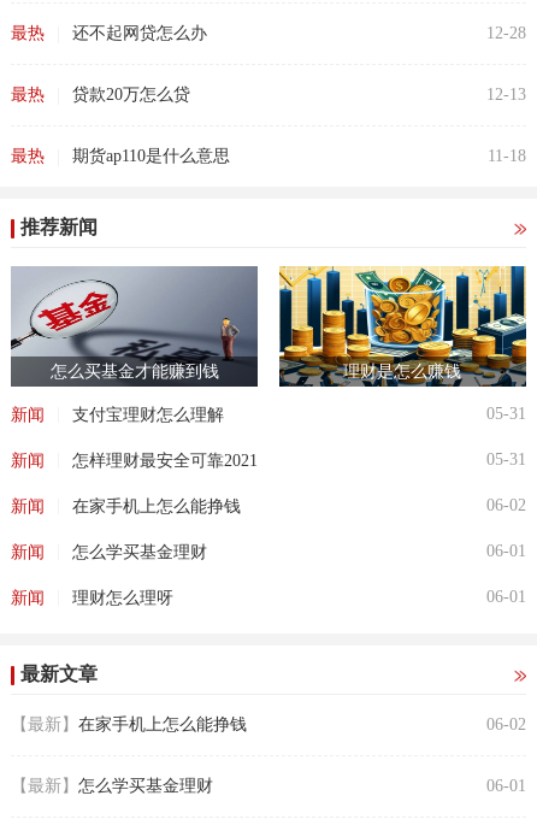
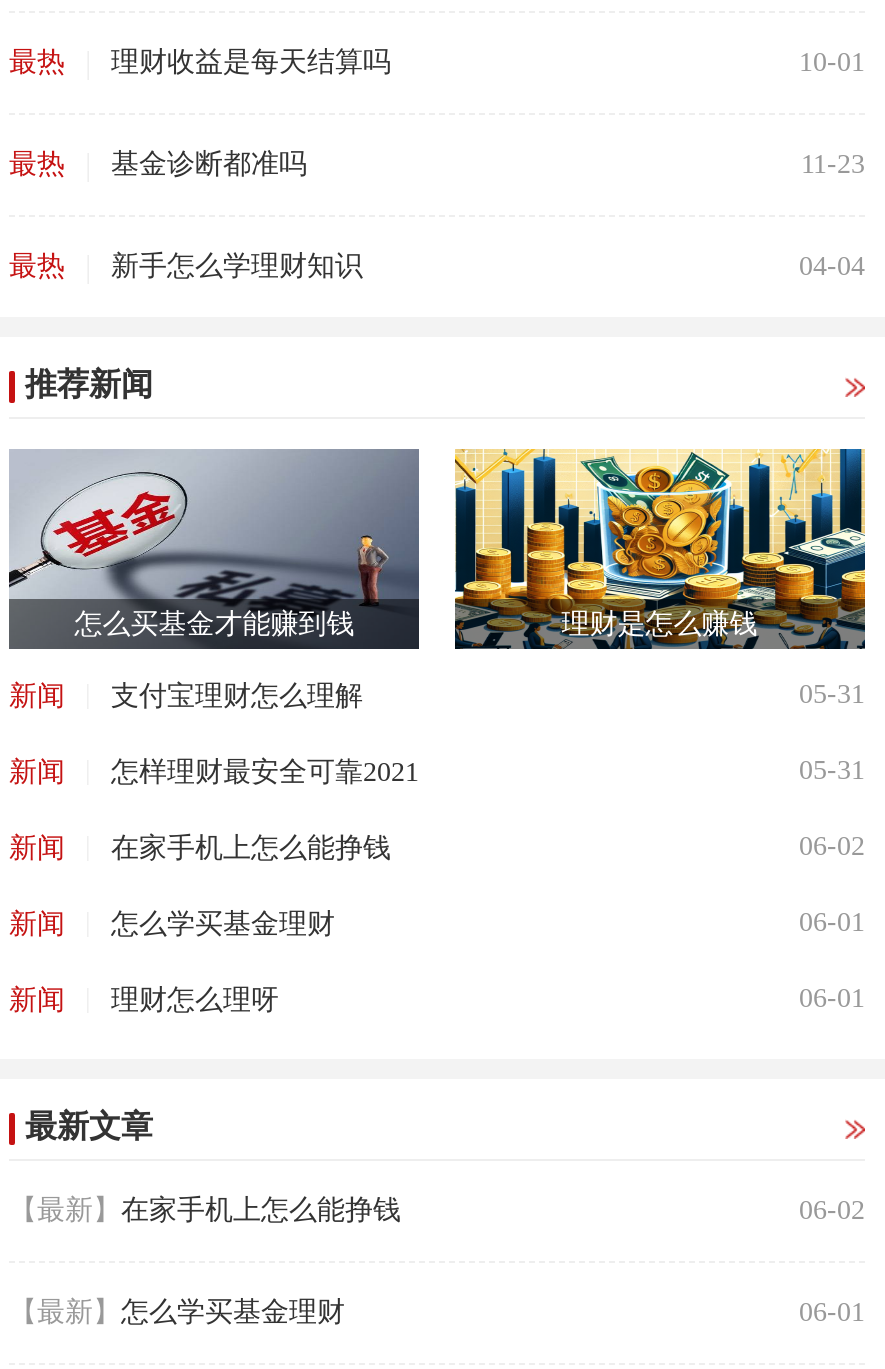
- 还不起网贷怎么办
- 12-28
+ 理财收益是每天结算吗
+ 10-01

- 贷款20万怎么贷
- 12-13
+ 基金诊断都准吗
+ 11-23

- 期货ap110是什么意思
- 11-18
+ 新手怎么学理财知识
+ 04-04
